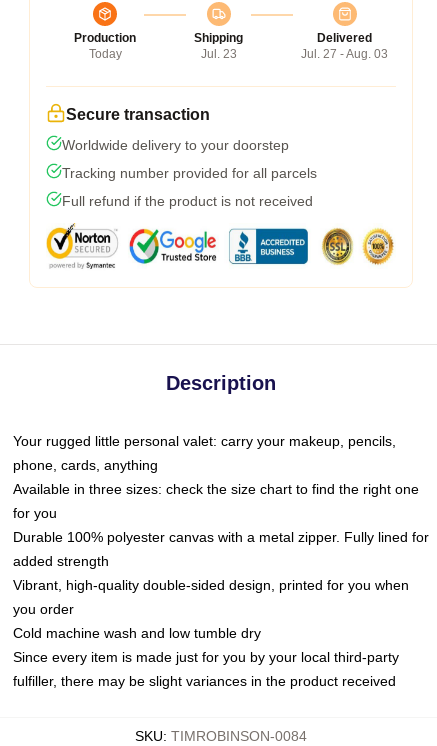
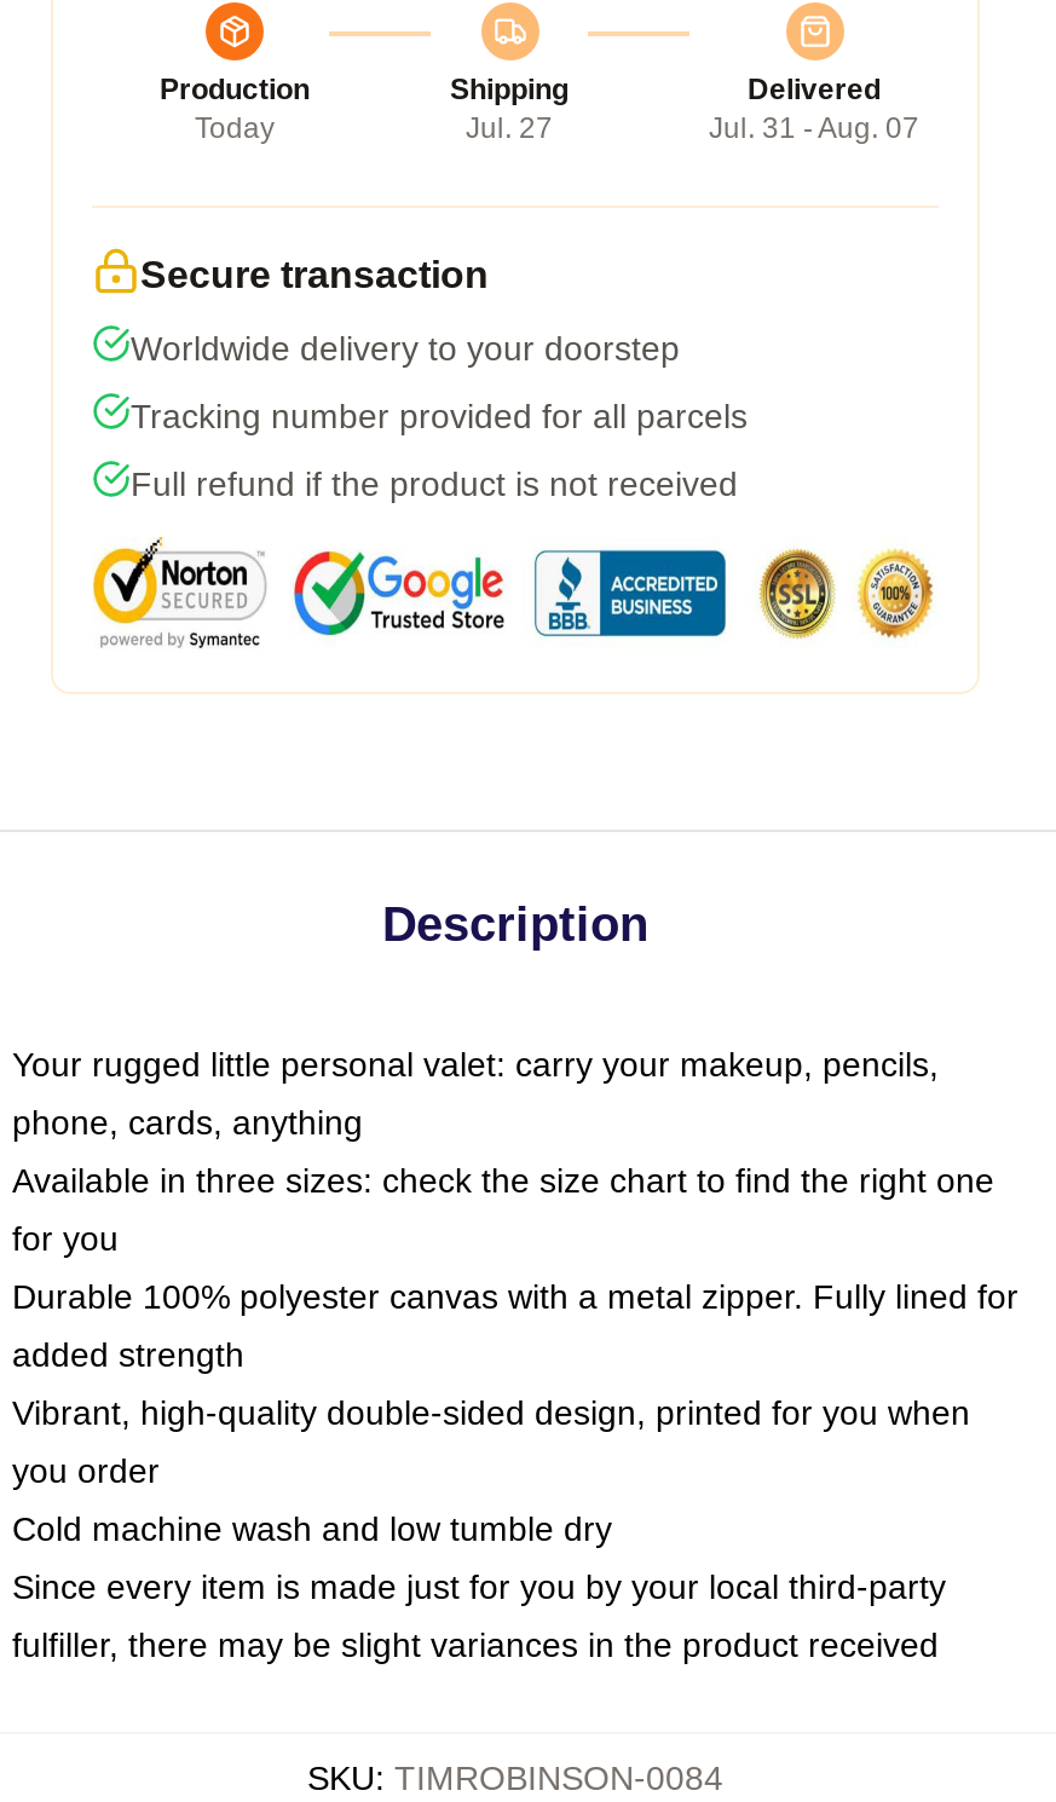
- Jul. 23
+ Jul. 27

- Jul. 27 - Aug. 03
+ Jul. 31 - Aug. 07
